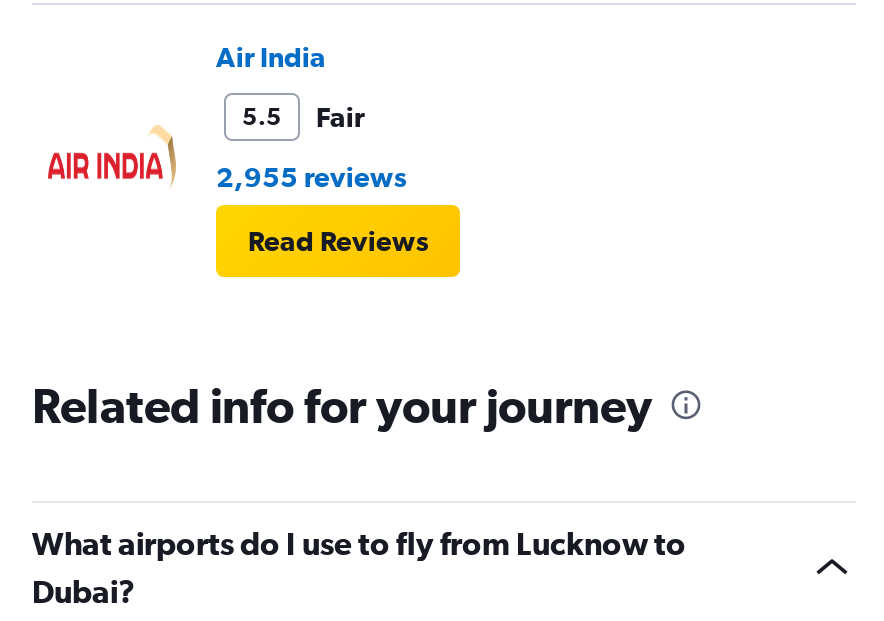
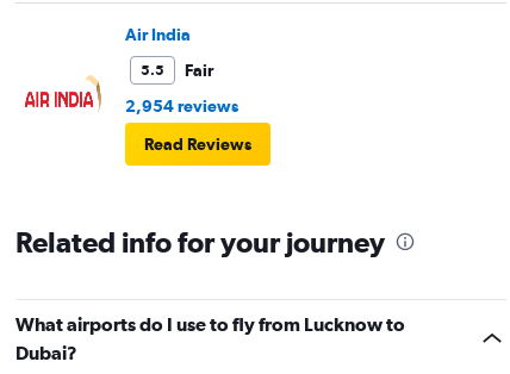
- 2,955 reviews
+ 2,954 reviews
